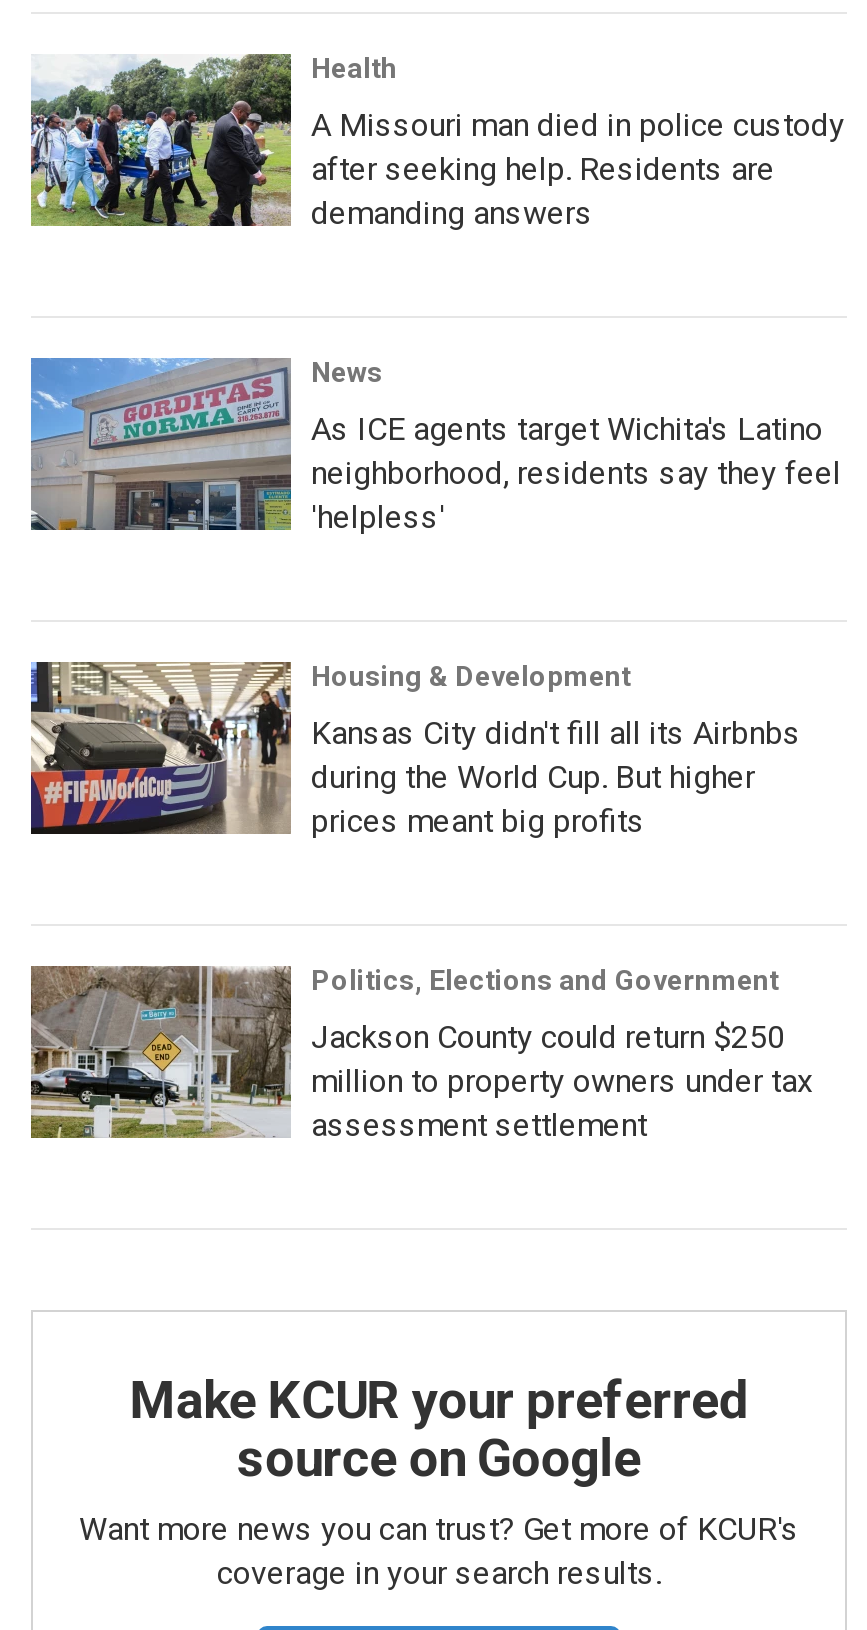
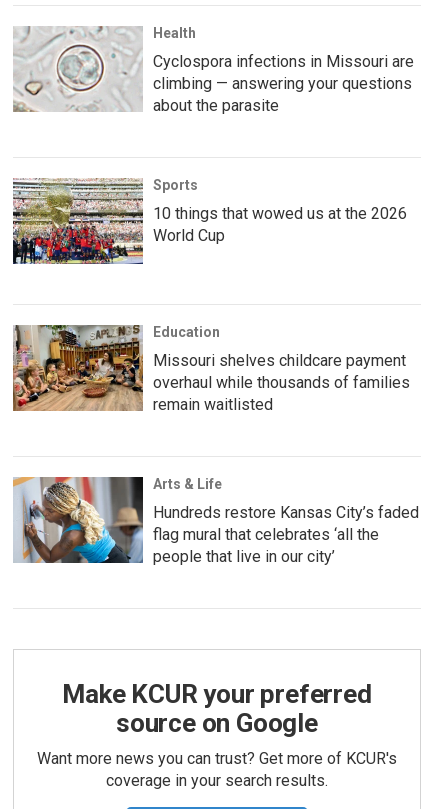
- [image]
- A Missouri man died in police custody
- after seeking help. Residents are
- demanding answers
+ [image]
+ Cyclospora infections in Missouri are
+ climbing — answering your questions
+ about the parasite

- [image]
- News
+ [image]
+ Sports

- As ICE agents target Wichita's Latino
- neighborhood, residents say they feel
- 'helpless'
+ 10 things that wowed us at the 2026
+ World Cup

- [image]
- Housing & Development
+ [image]
+ Education

- Kansas City didn't fill all its Airbnbs
- during the World Cup. But higher
- prices meant big profits
+ Missouri shelves childcare payment
+ overhaul while thousands of families
+ remain waitlisted

- [image]
- Politics, Elections and Government
+ [image]
+ Arts & Life

- Jackson County could return $250
- million to property owners under tax
- assessment settlement
+ Hundreds restore Kansas City’s faded
+ flag mural that celebrates ‘all the
+ people that live in our city’
